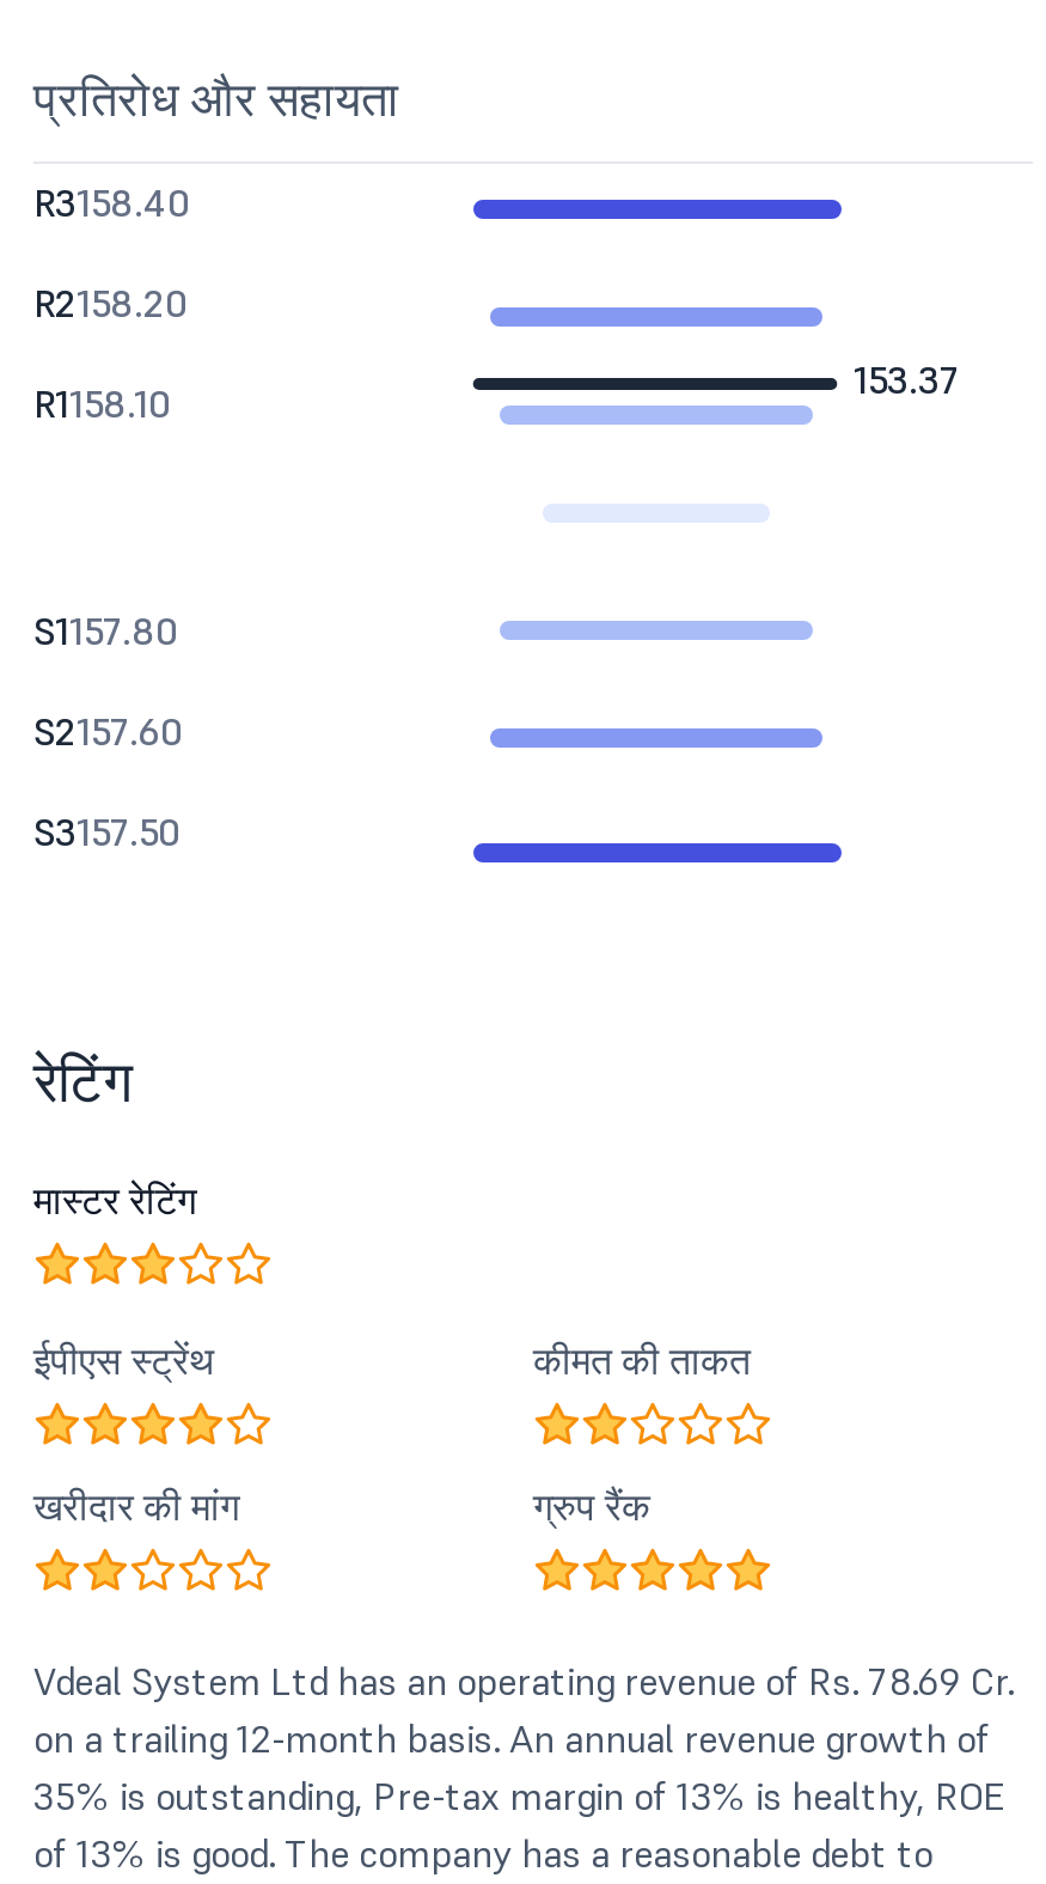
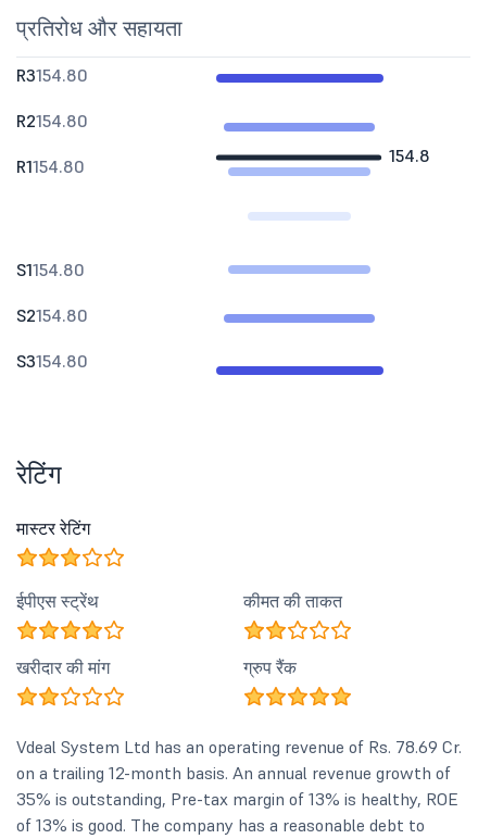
- R3158.40
+ R3154.80

- R2158.20
+ R2154.80

- 153.37
+ 154.8

- R1158.10
+ R1154.80

- S1157.80
+ S1154.80

- S2157.60
+ S2154.80

- S3157.50
+ S3154.80
